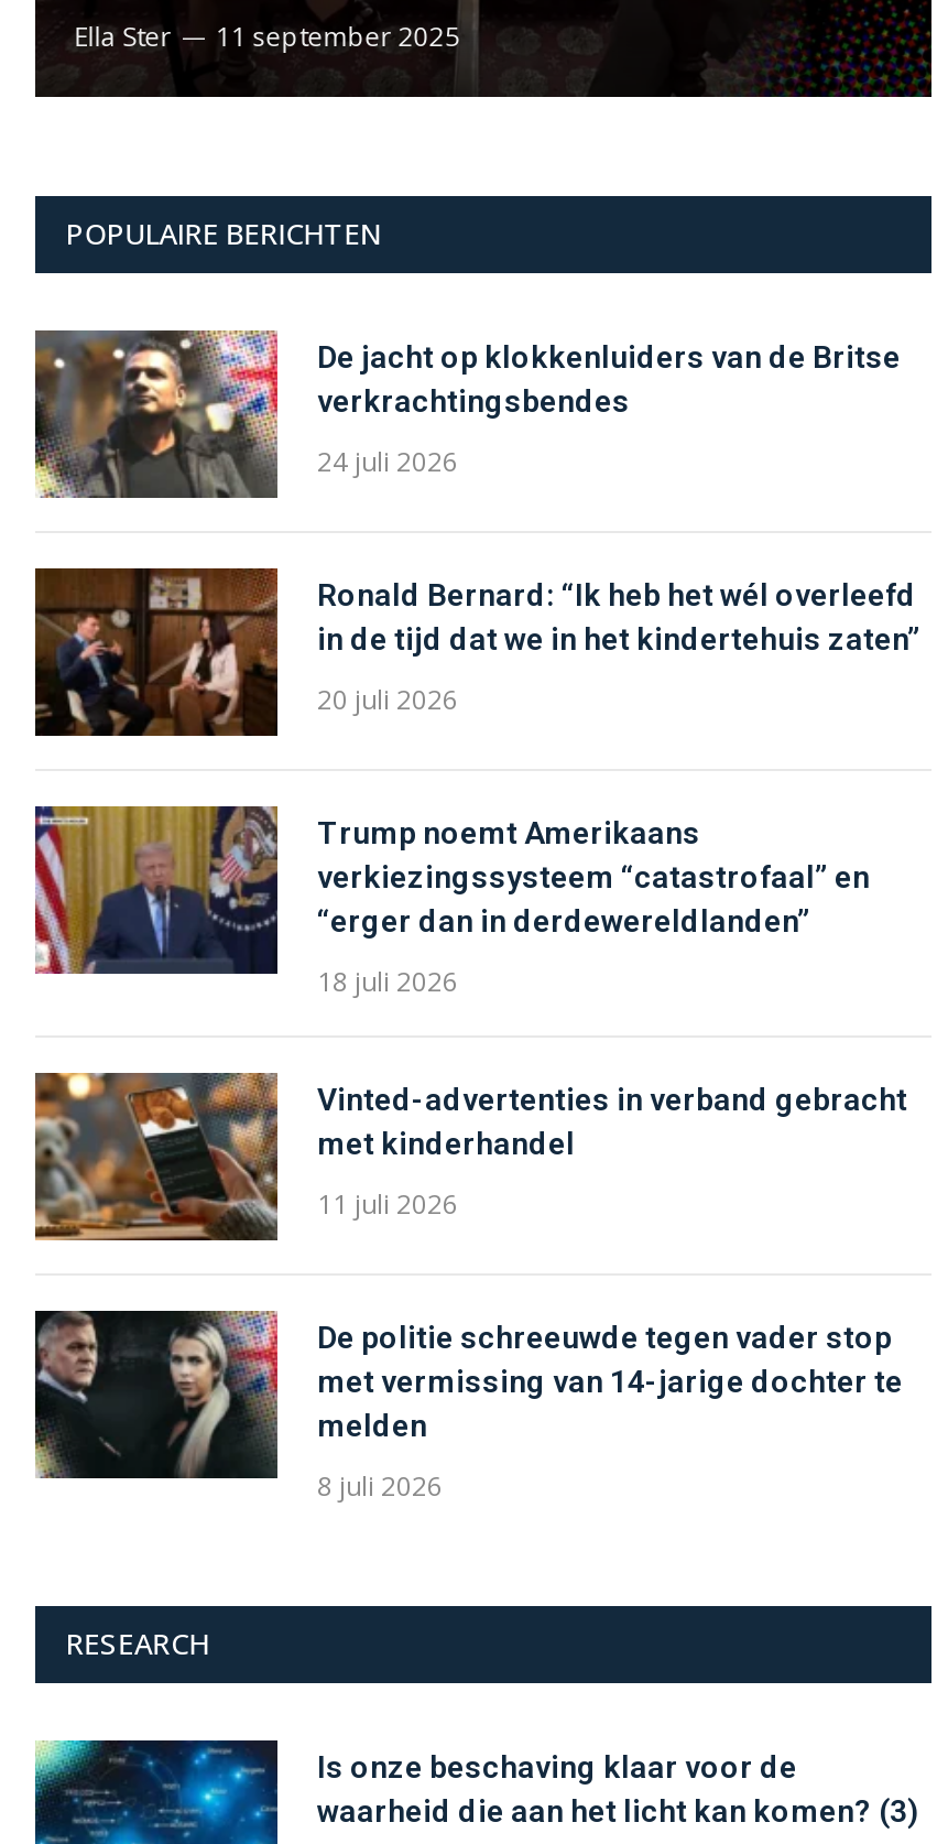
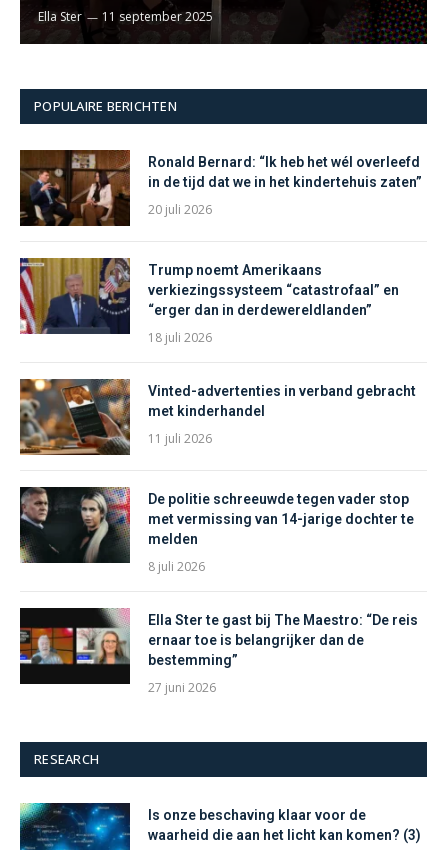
- [image]
- De jacht op klokkenluiders van de Britse
- verkrachtingsbendes
- 24 juli 2026

moved up: [image] | Ronald Bernard: “Ik heb het wél overleefd | in de tijd dat we in het kindertehuis zaten” | ... | melden | 8 juli 2026

+ [image]
+ Ella Ster te gast bij The Maestro: “De reis
+ ernaar toe is belangrijker dan de
+ bestemming”
+ 27 juni 2026
